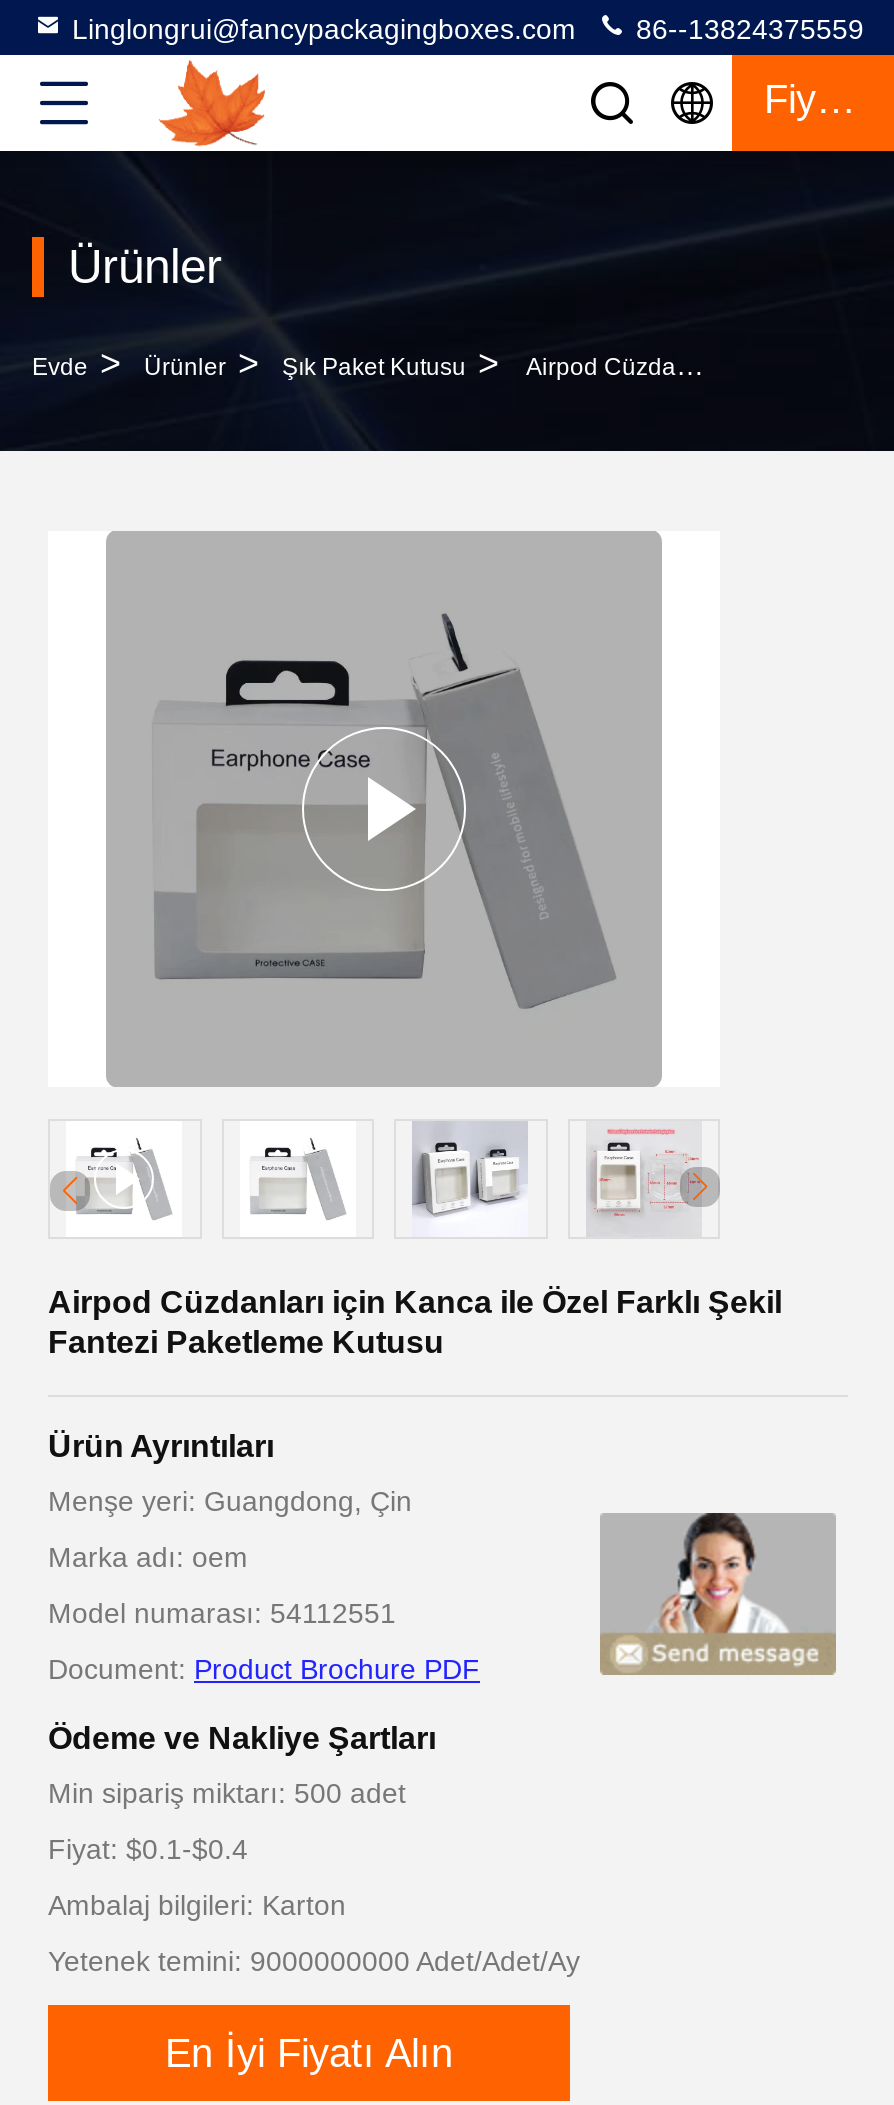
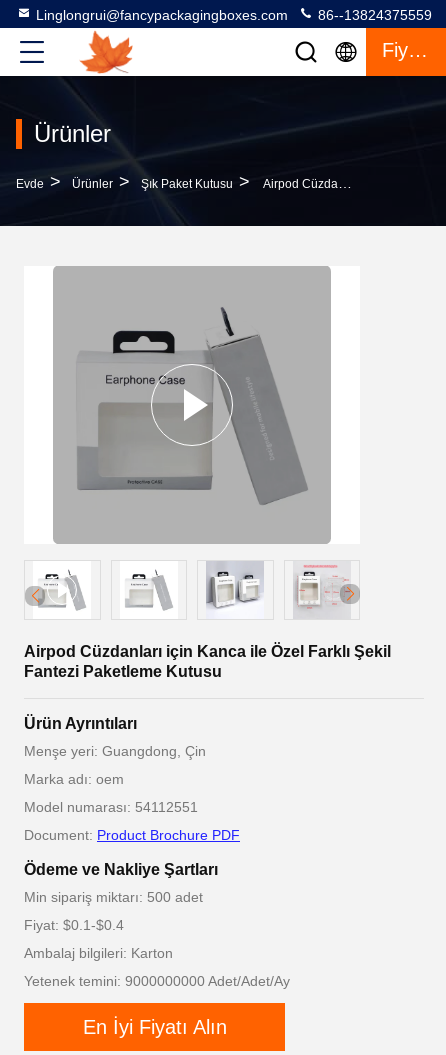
- [image]
